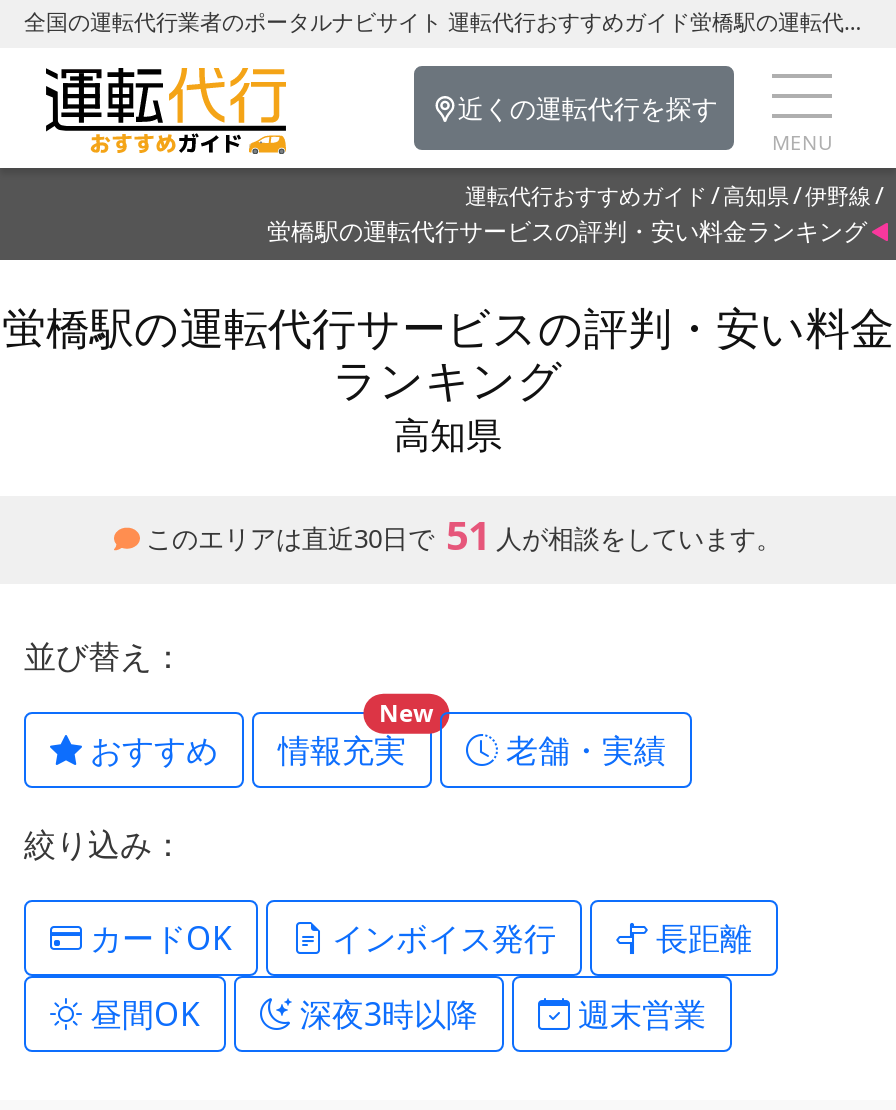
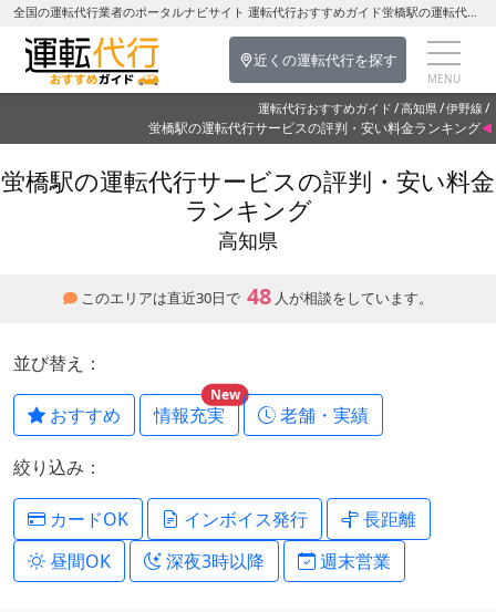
- このエリアは直近30日で 51 人が相談をしています。
+ このエリアは直近30日で 48 人が相談をしています。
